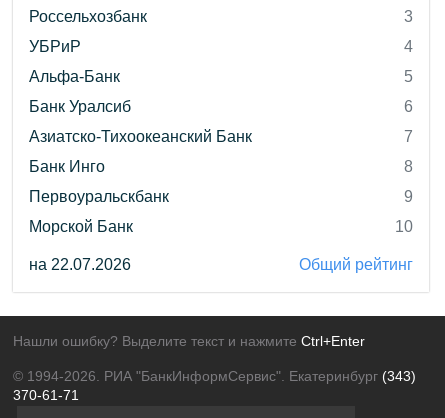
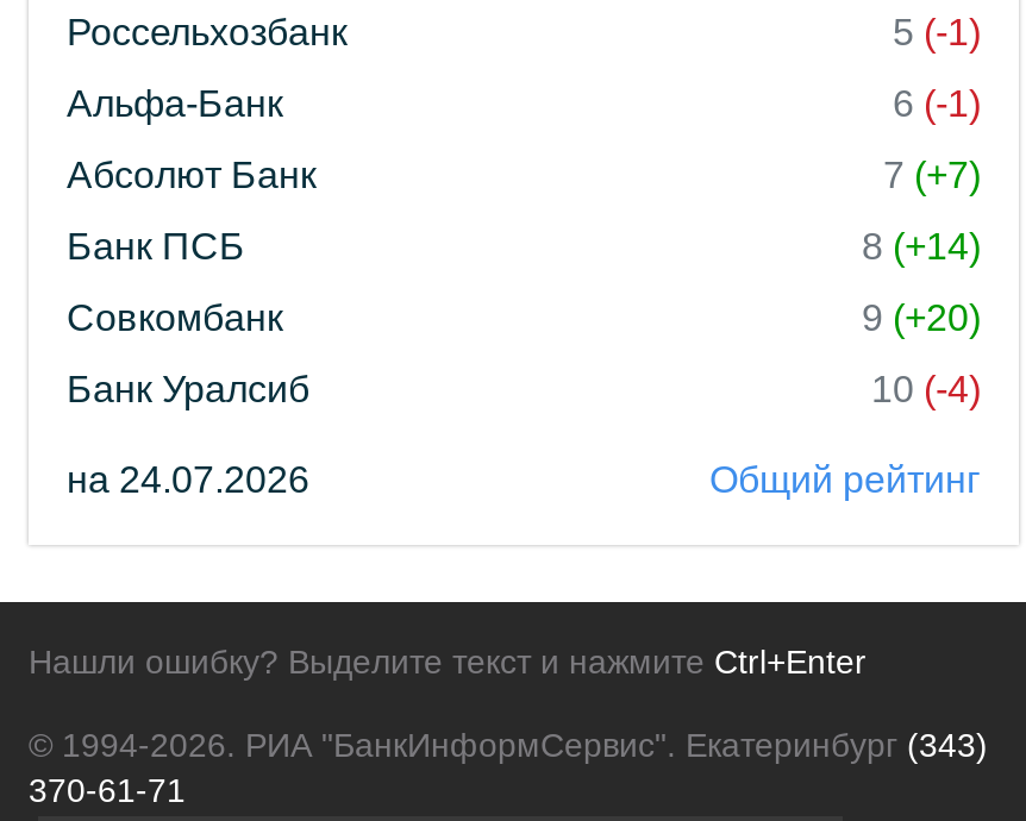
- 3
- УБРиР
- 4
+ 5 (-1)

- 5
+ 6 (-1)
+ Абсолют Банк
+ 7 (+7)
+ Банк ПСБ
+ 8 (+14)
+ Совкомбанк
+ 9 (+20)

- 6
- Азиатско-Тихоокеанский Банк
- 7
- Банк Инго
- 8
- Первоуральскбанк
- 9
- Морской Банк
- 10
- на 22.07.2026
+ 10 (-4)
+ на 24.07.2026

moved down: Банк Уралсиб
